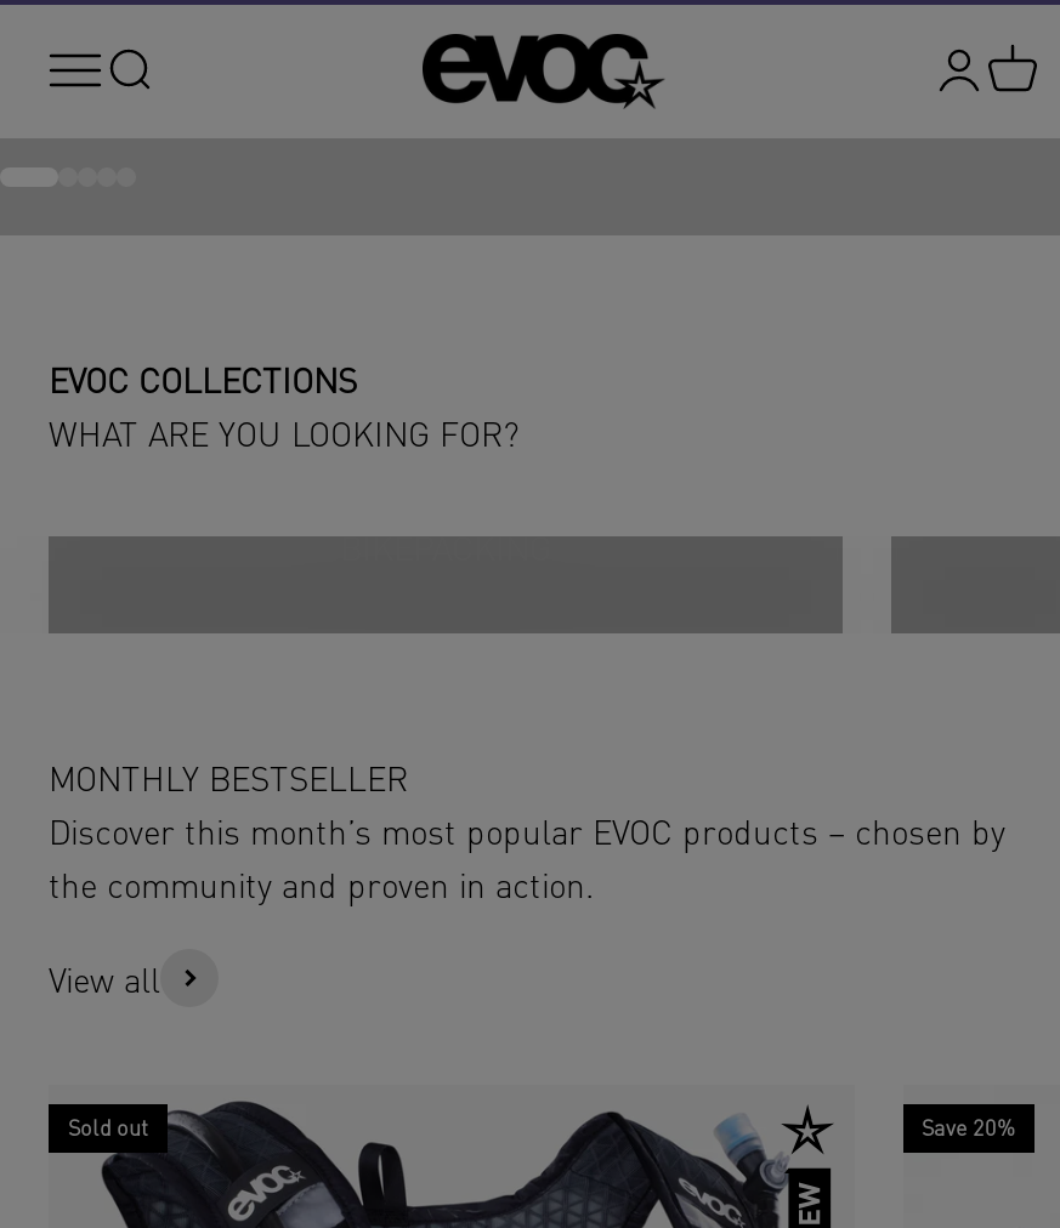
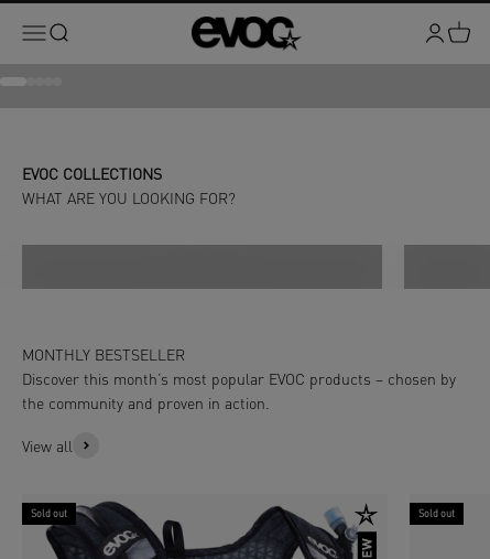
- Save 20%
+ Sold out
